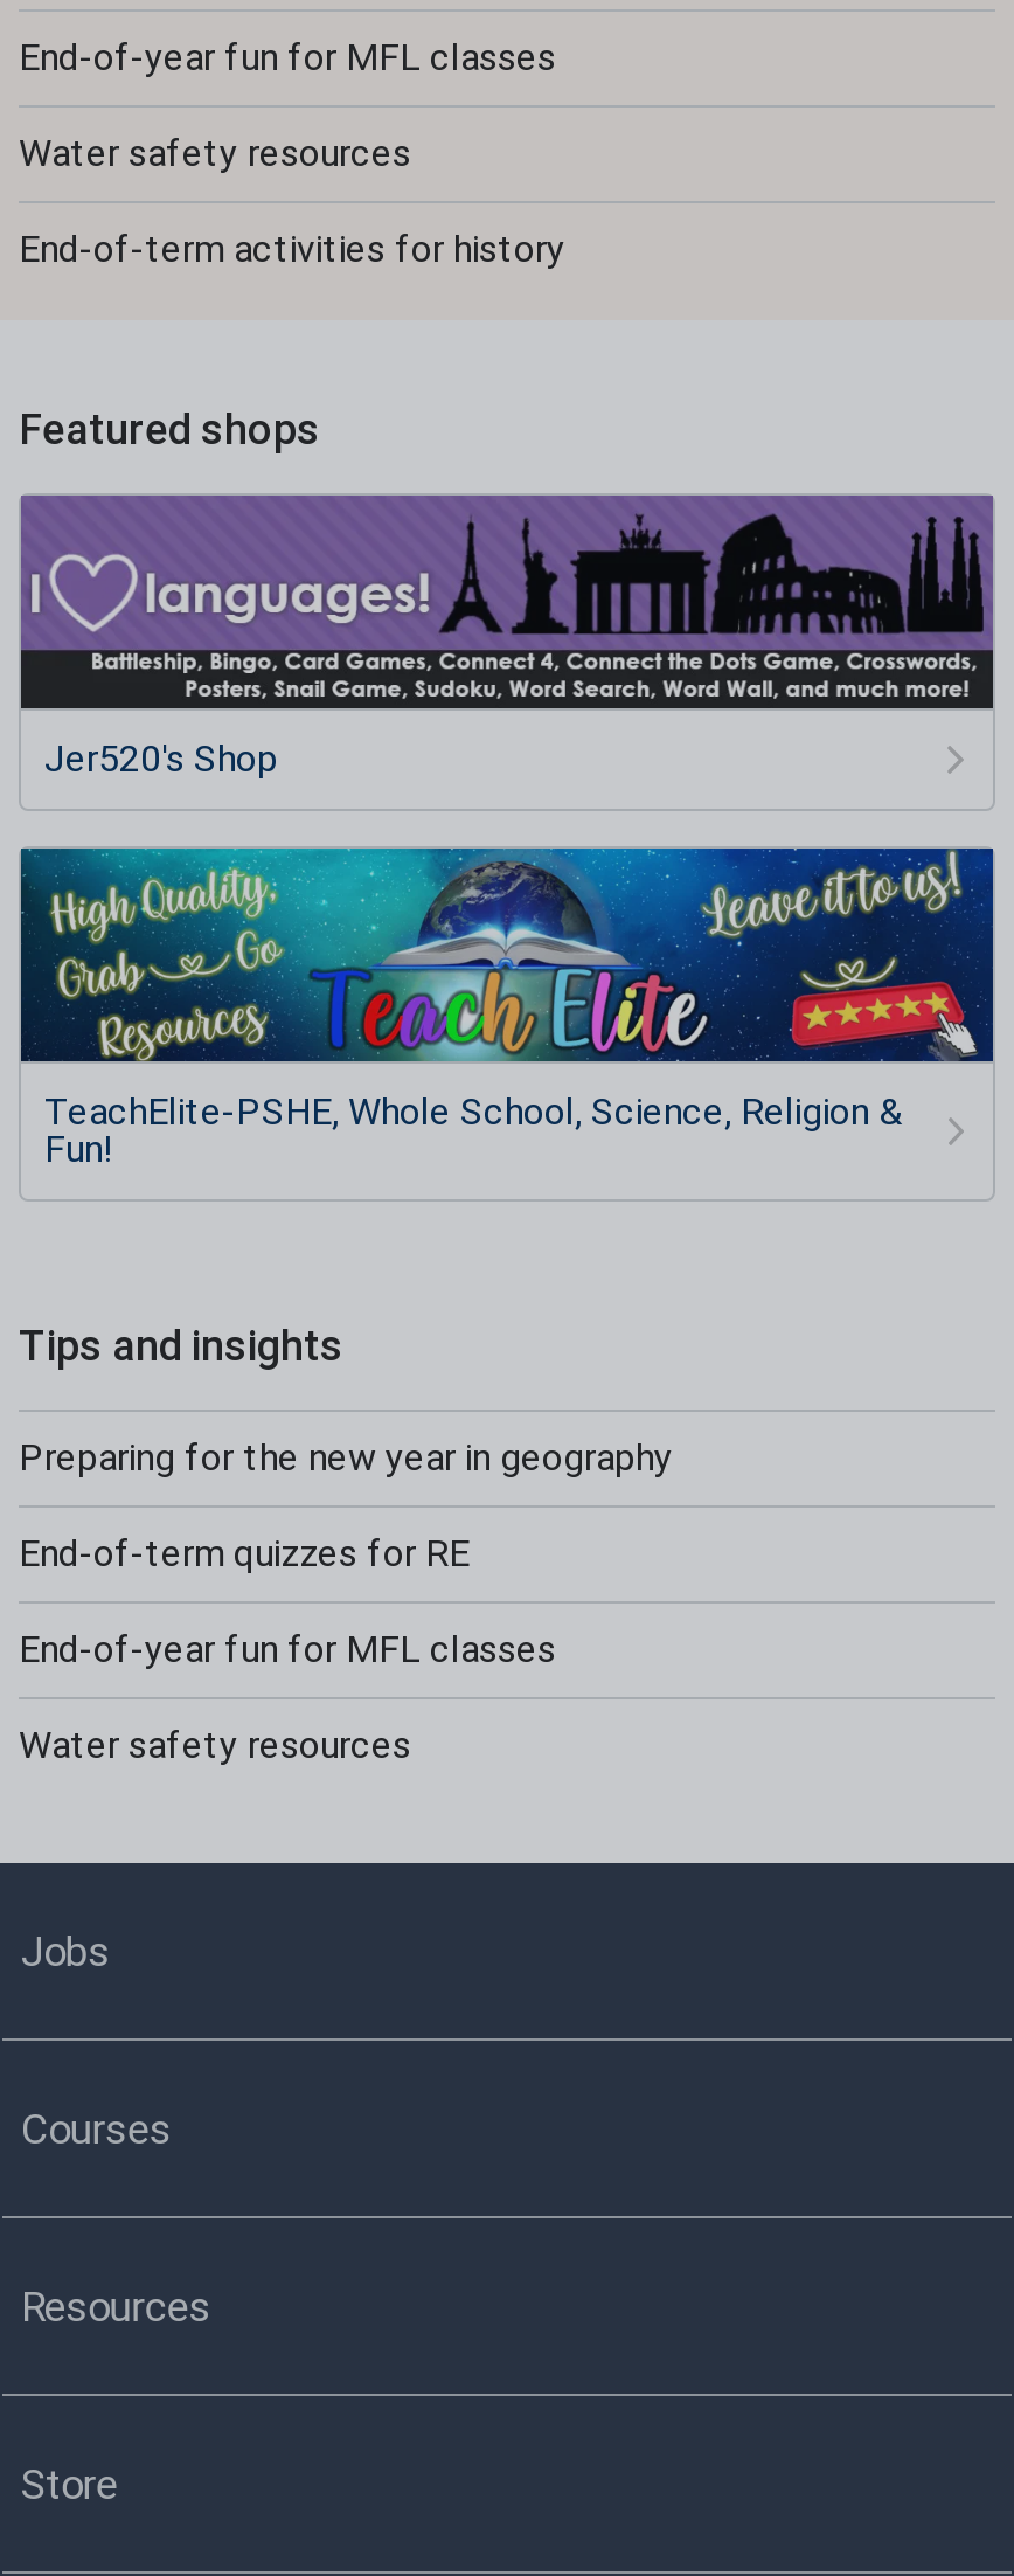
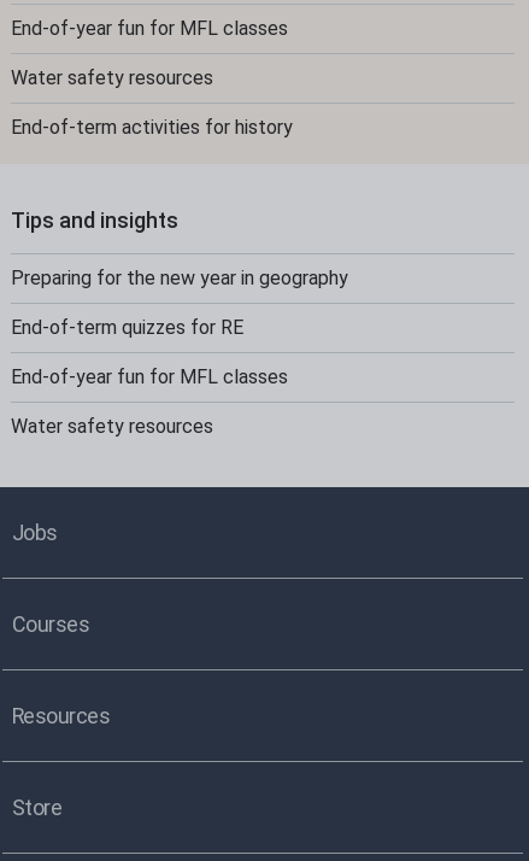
- Featured shops

- [image]
- Jer520's Shop

- [image]
- TeachElite-PSHE, Whole School, Science, Religion &
- Fun!
